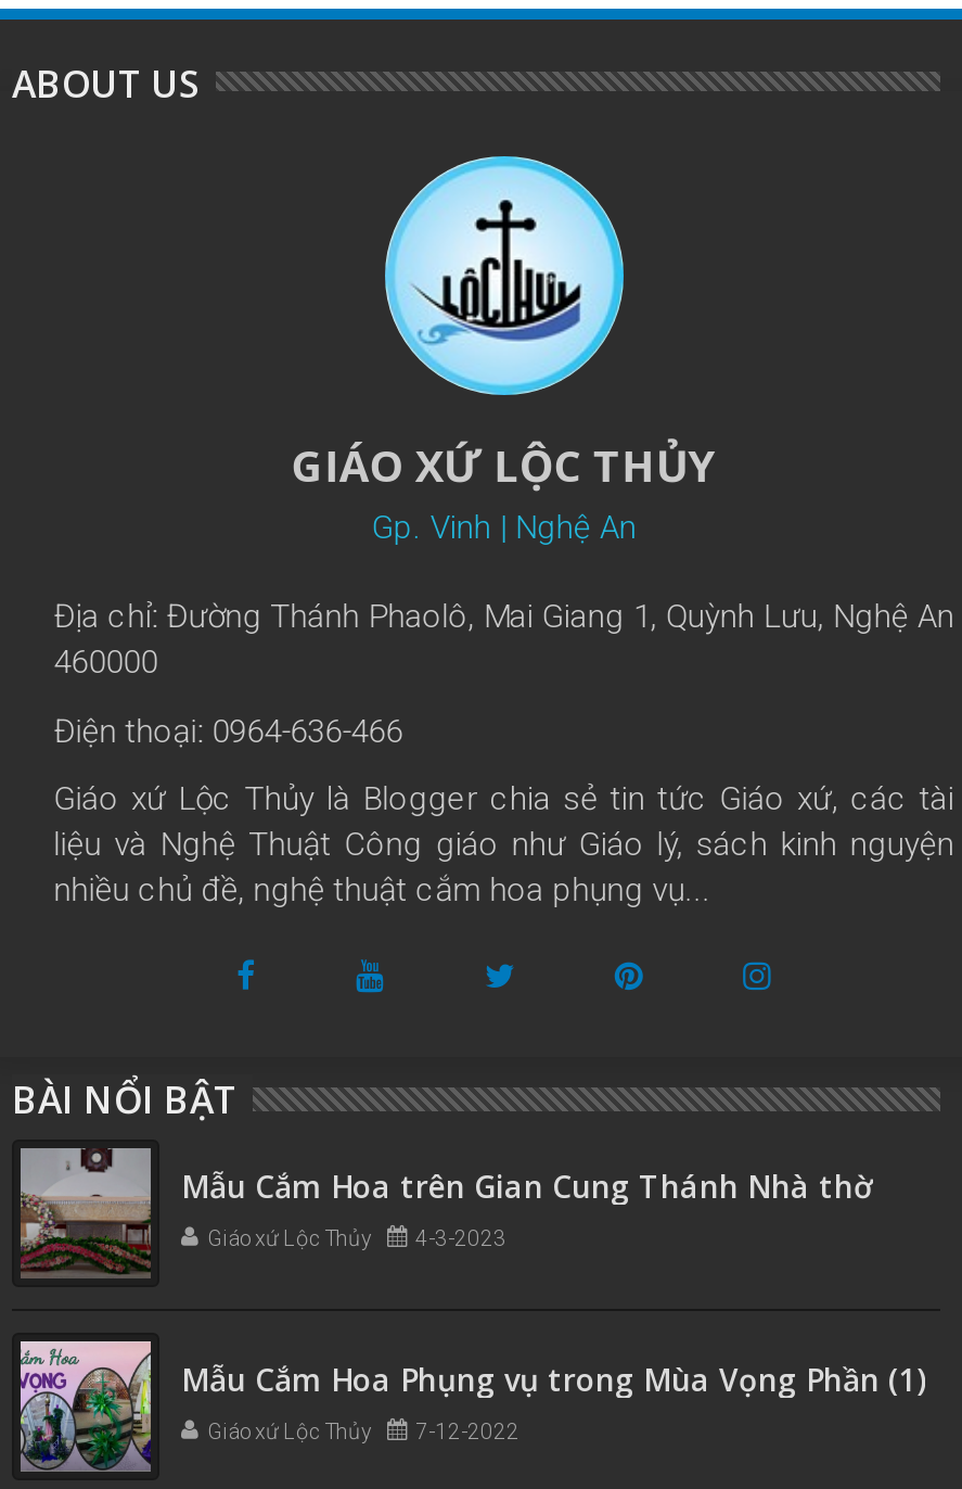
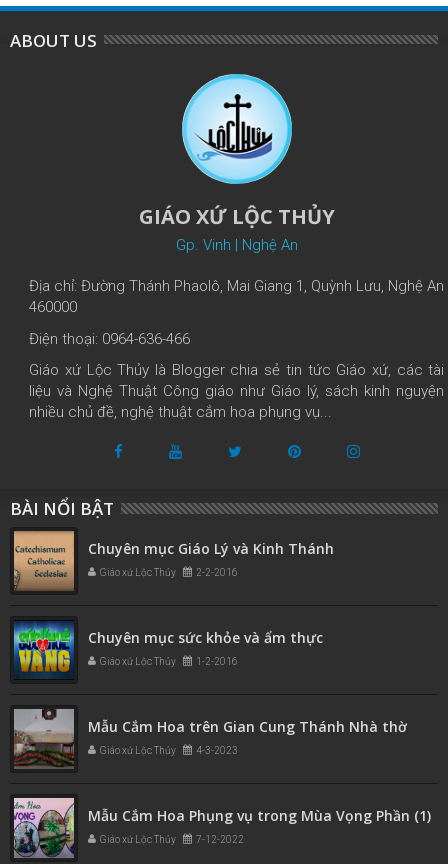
+ [image]
+ Chuyên mục sức khỏe và ẩm thực
+ Giáo xứ Lộc Thủy
+ 1-2-2016

+ [image]
+ Chuyên mục Giáo Lý và Kinh Thánh
+ Giáo xứ Lộc Thủy
+ 2-2-2016
